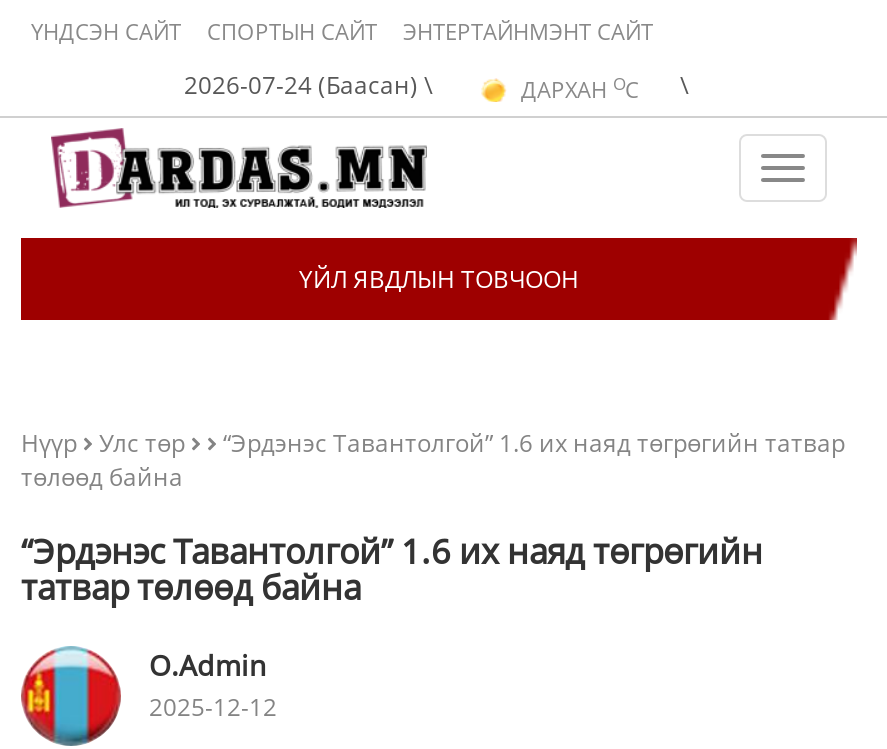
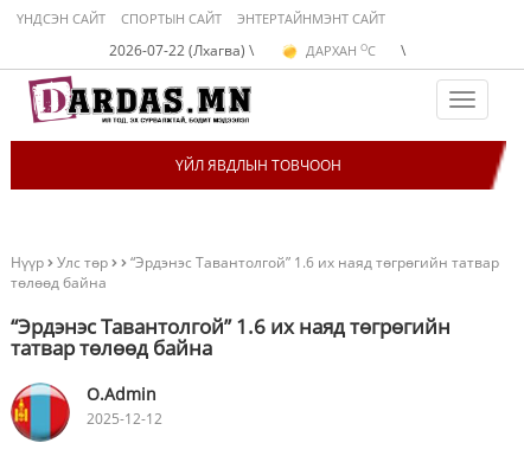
- 2026-07-24 (Баасан) \
+ 2026-07-22 (Лхагва) \
